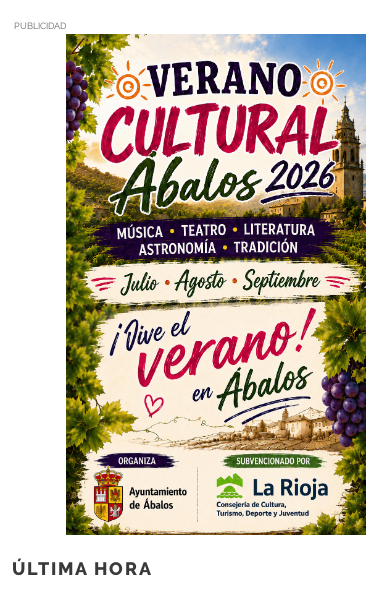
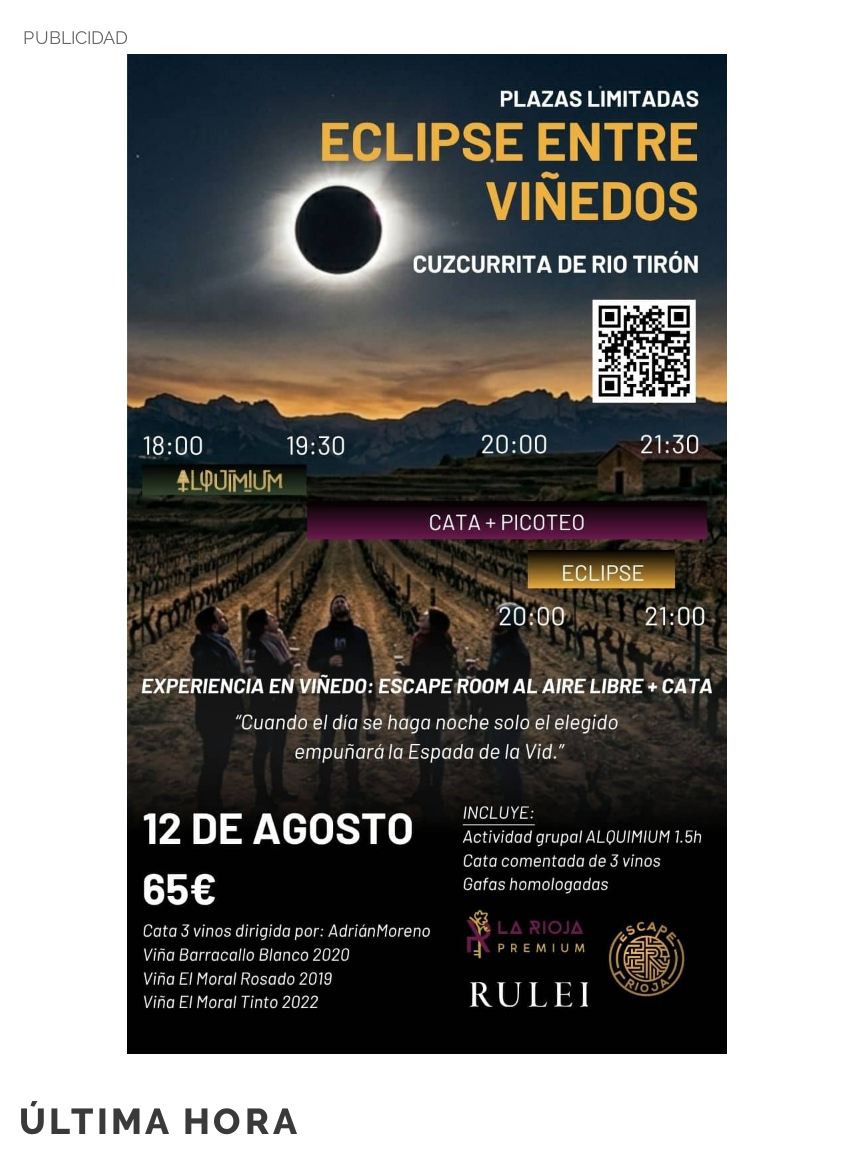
- [image]
+ [image]
